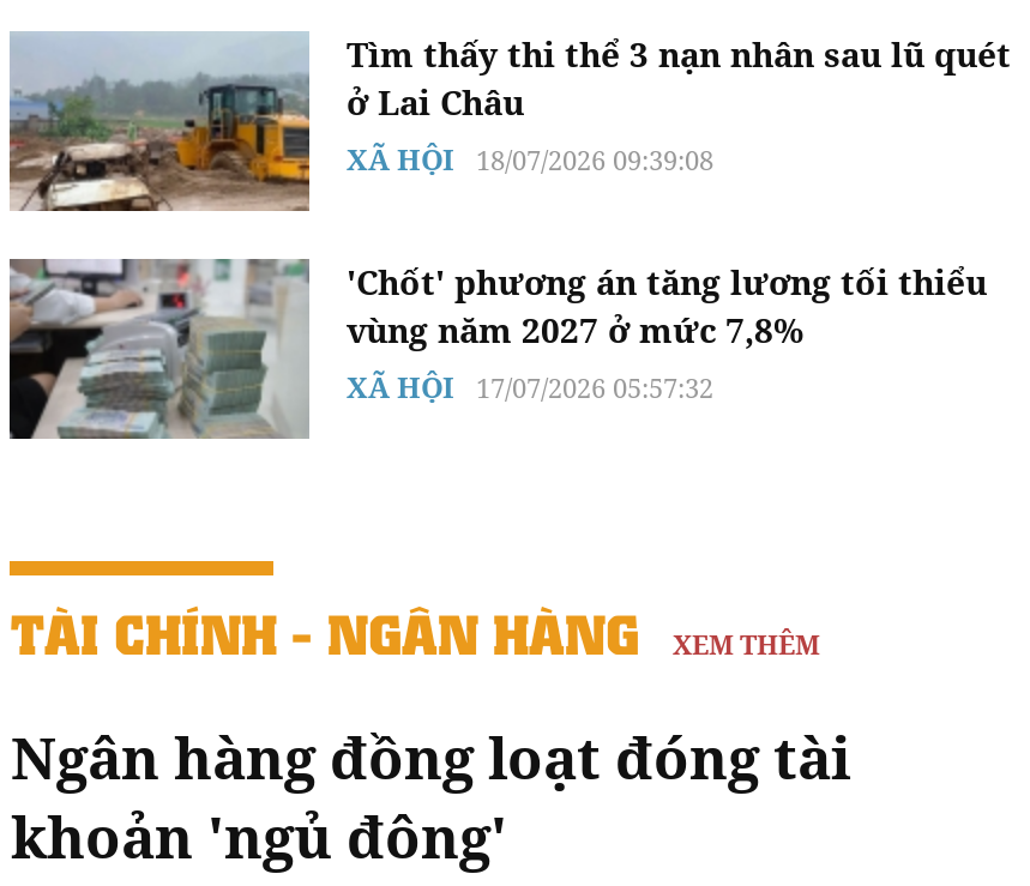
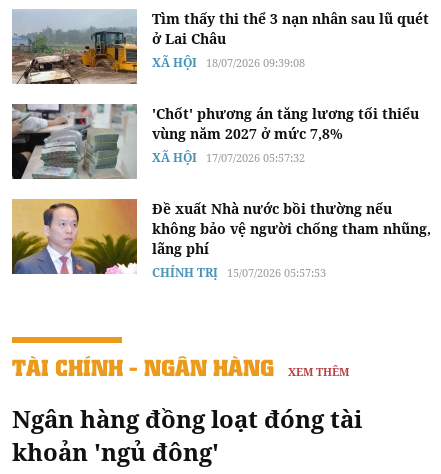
+ [image]
+ Đề xuất Nhà nước bồi thường nếu
+ không bảo vệ người chống tham nhũng,
+ lãng phí
+ CHÍNH TRỊ 15/07/2026 05:57:53
